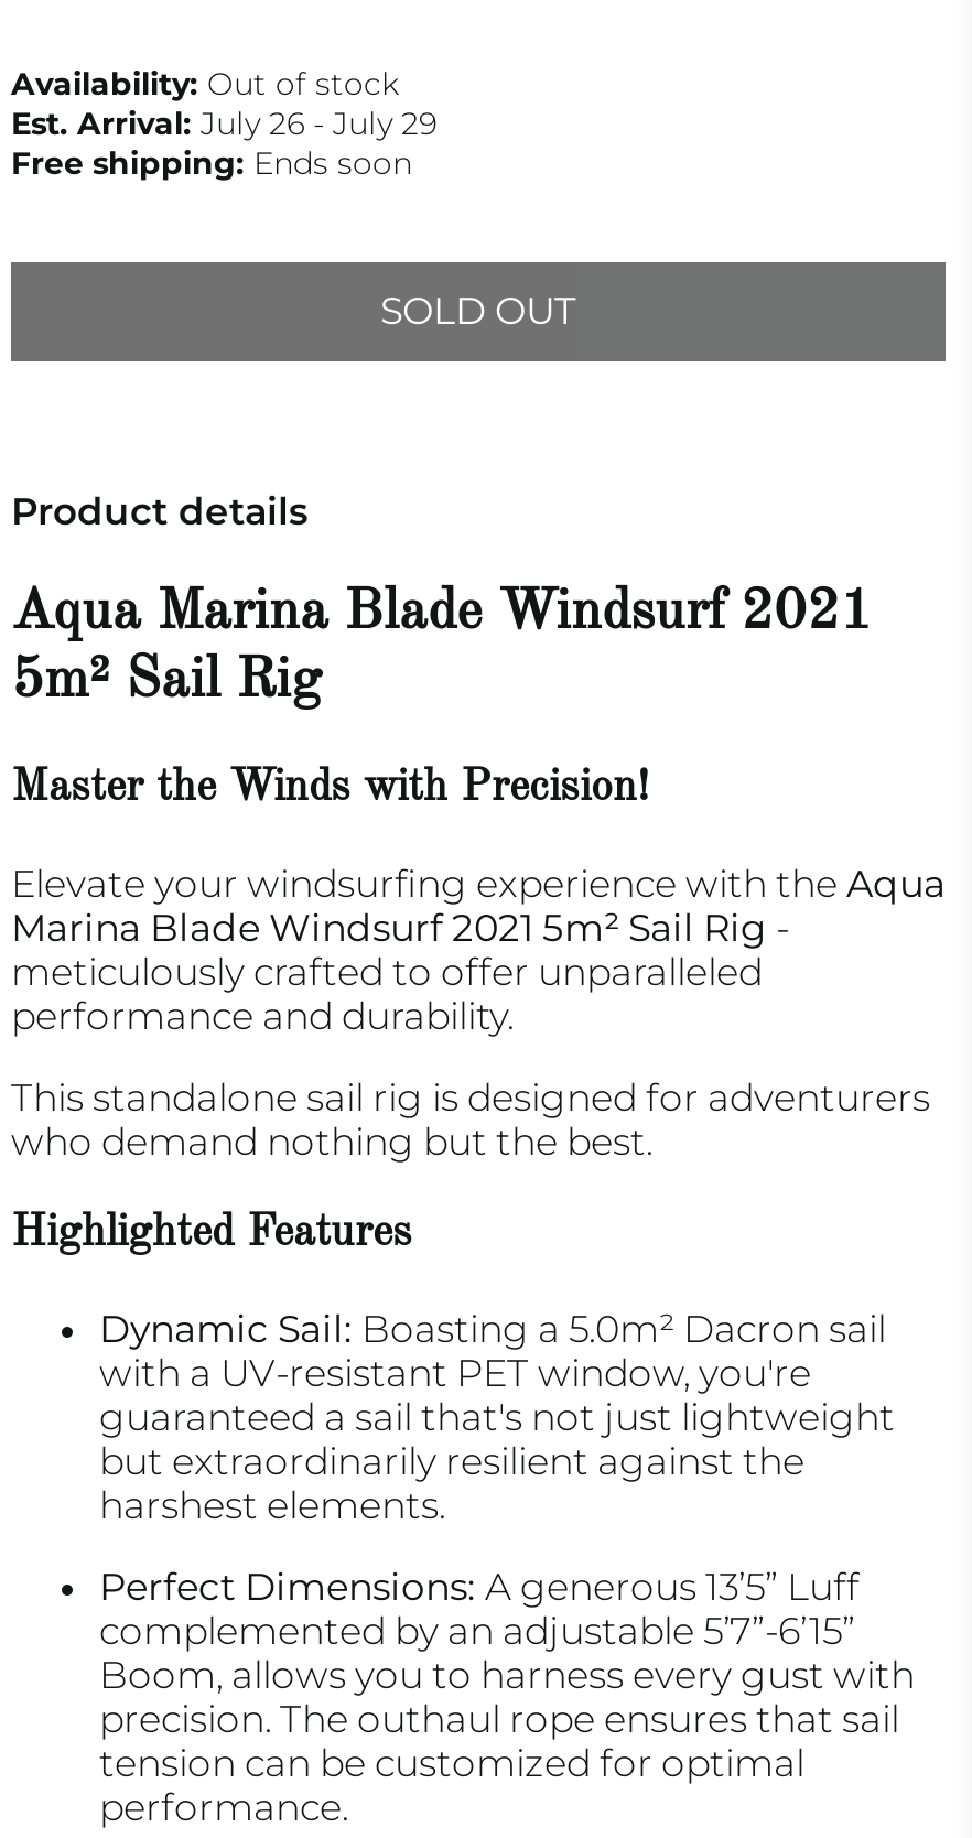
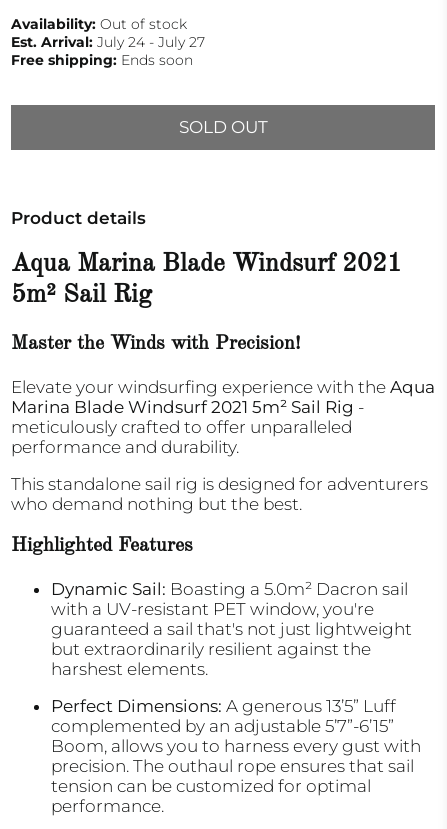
- Est. Arrival: July 26 - July 29
+ Est. Arrival: July 24 - July 27
